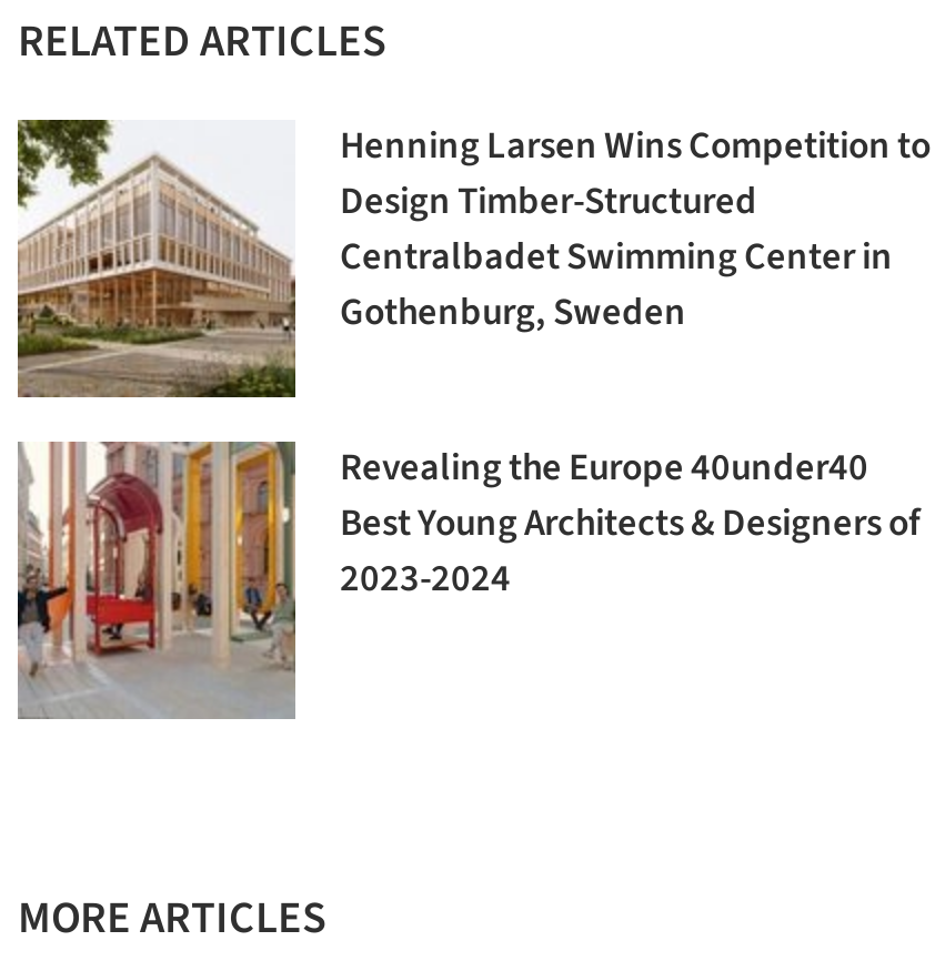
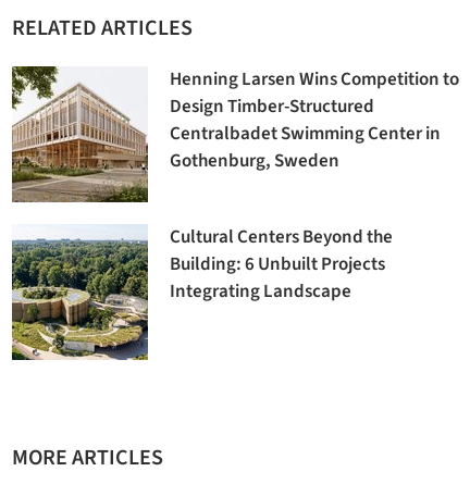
- [image]
- Revealing the Europe 40under40
- Best Young Architects & Designers of
- 2023-2024
+ [image]
+ Cultural Centers Beyond the
+ Building: 6 Unbuilt Projects
+ Integrating Landscape
